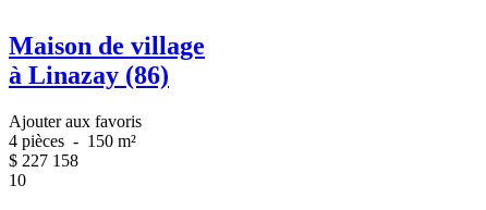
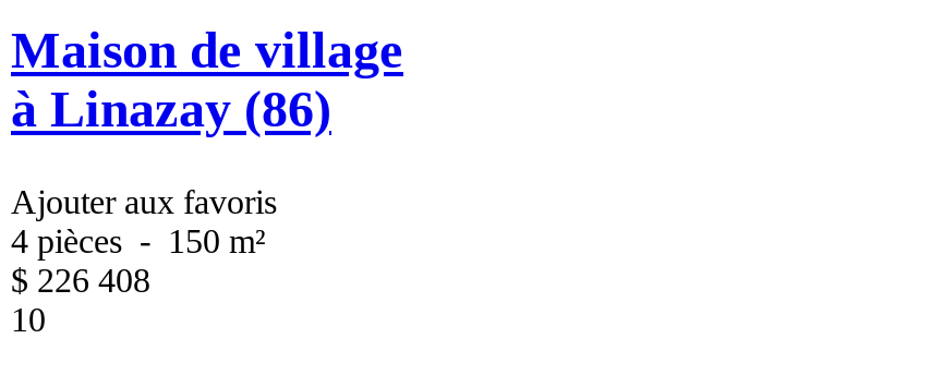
- $227 158
+ $226 408
